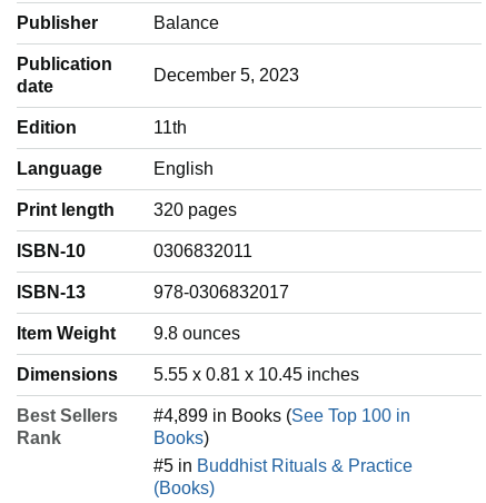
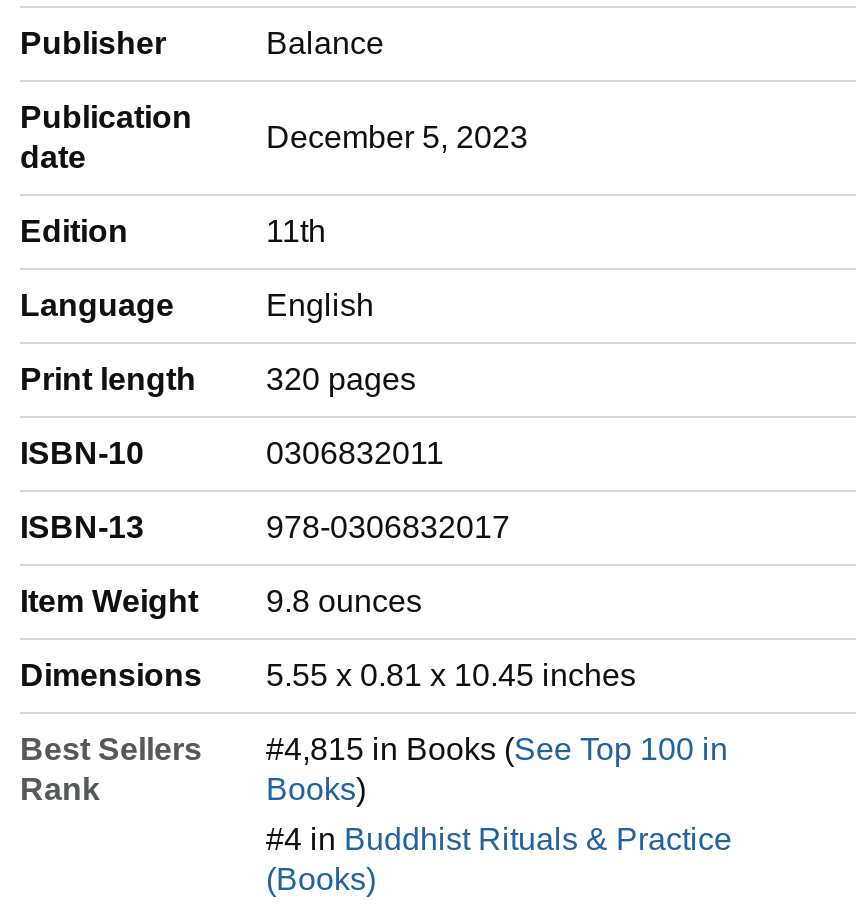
- #4,899 in Books (See Top 100 in
+ #4,815 in Books (See Top 100 in

- #5 in Buddhist Rituals & Practice
+ #4 in Buddhist Rituals & Practice
